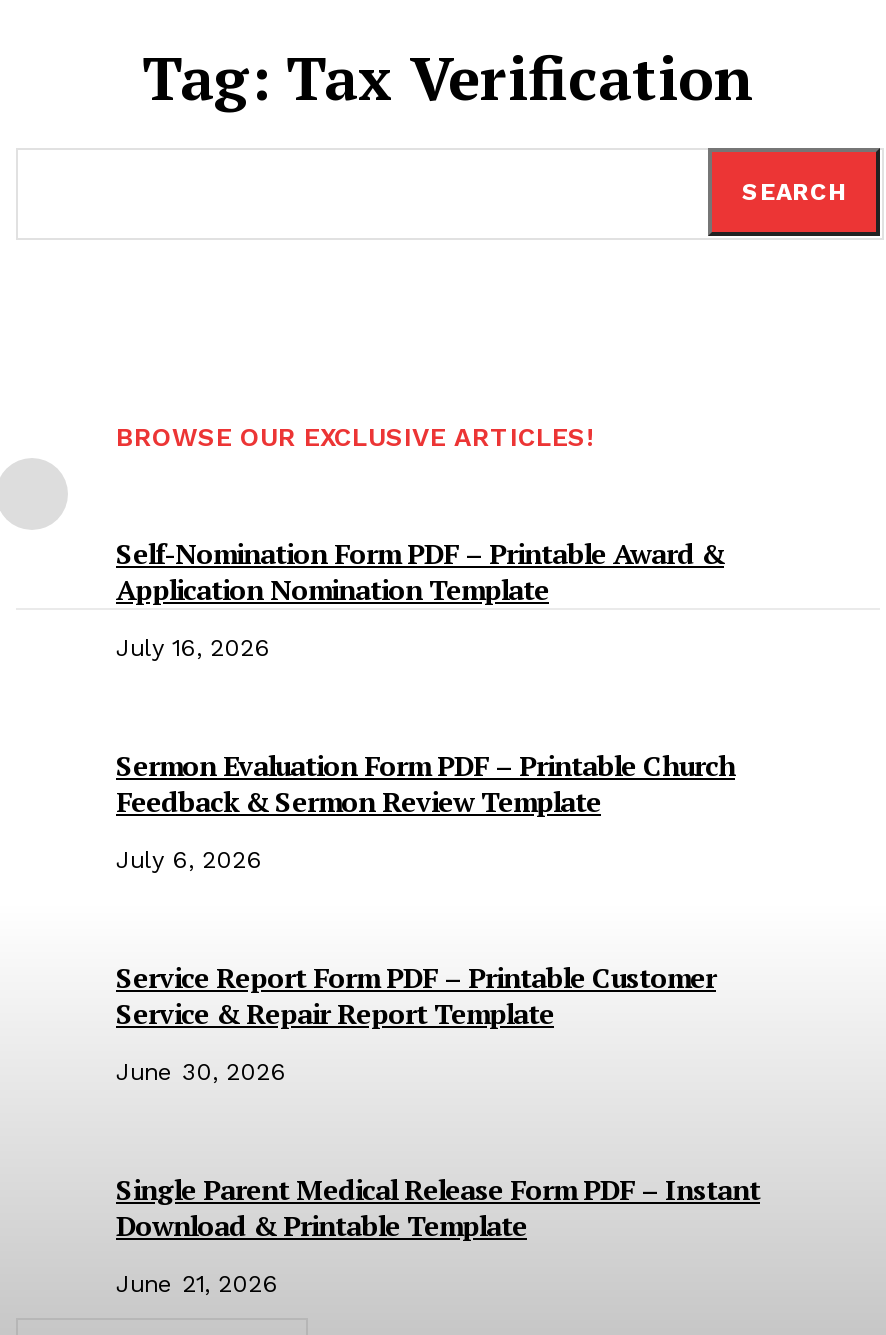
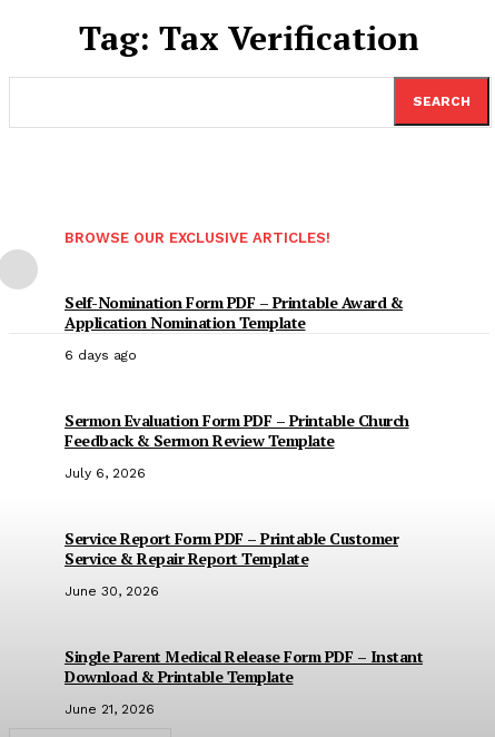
- July 16, 2026
+ 6 days ago
